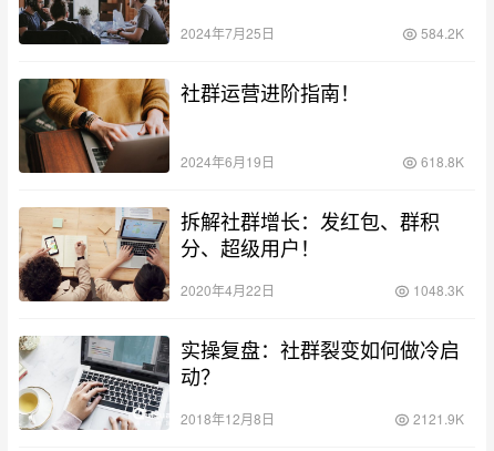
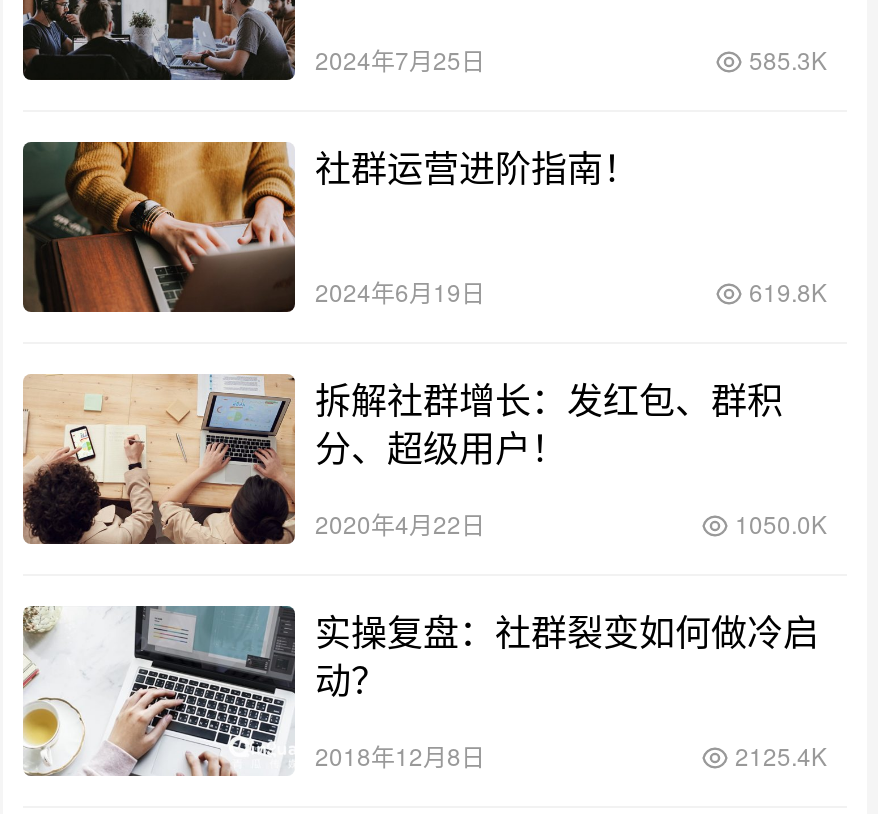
- 584.2K
+ 585.3K

- 618.8K
+ 619.8K

- 1048.3K
+ 1050.0K

- 2121.9K
+ 2125.4K
